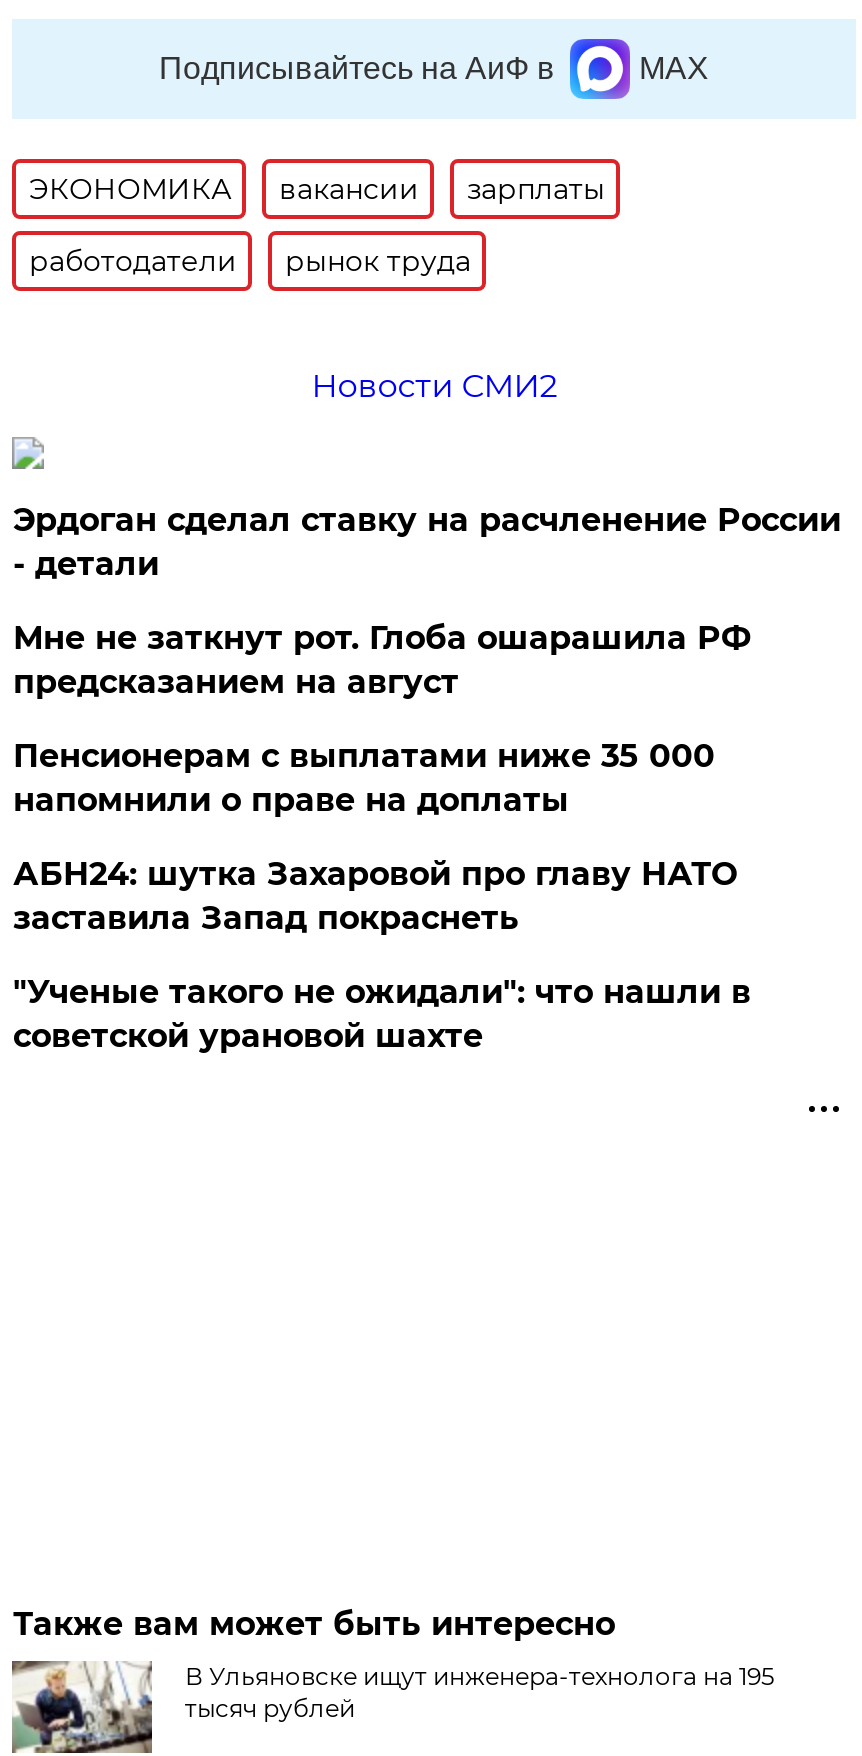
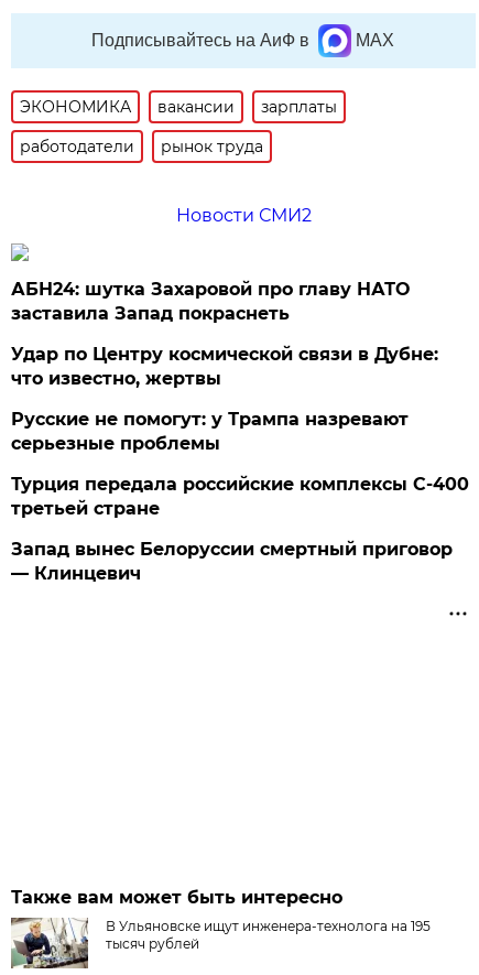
- Эрдоган сделал ставку на расчленение России
- - детали
- Мне не заткнут рот. Глоба ошарашила РФ
- предсказанием на август
- Пенсионерам с выплатами ниже 35 000
- напомнили о праве на доплаты

moved up: АБН24: шутка Захаровой про главу НАТО | заставила Запад покраснеть

- "Ученые такого не ожидали": что нашли в
- советской урановой шахте
+ Удар по Центру космической связи в Дубне:
+ что известно, жертвы
+ Русские не помогут: у Трампа назревают
+ серьезные проблемы
+ Турция передала российские комплексы С-400
+ третьей стране
+ Запад вынес Белоруссии смертный приговор
+ — Клинцевич
